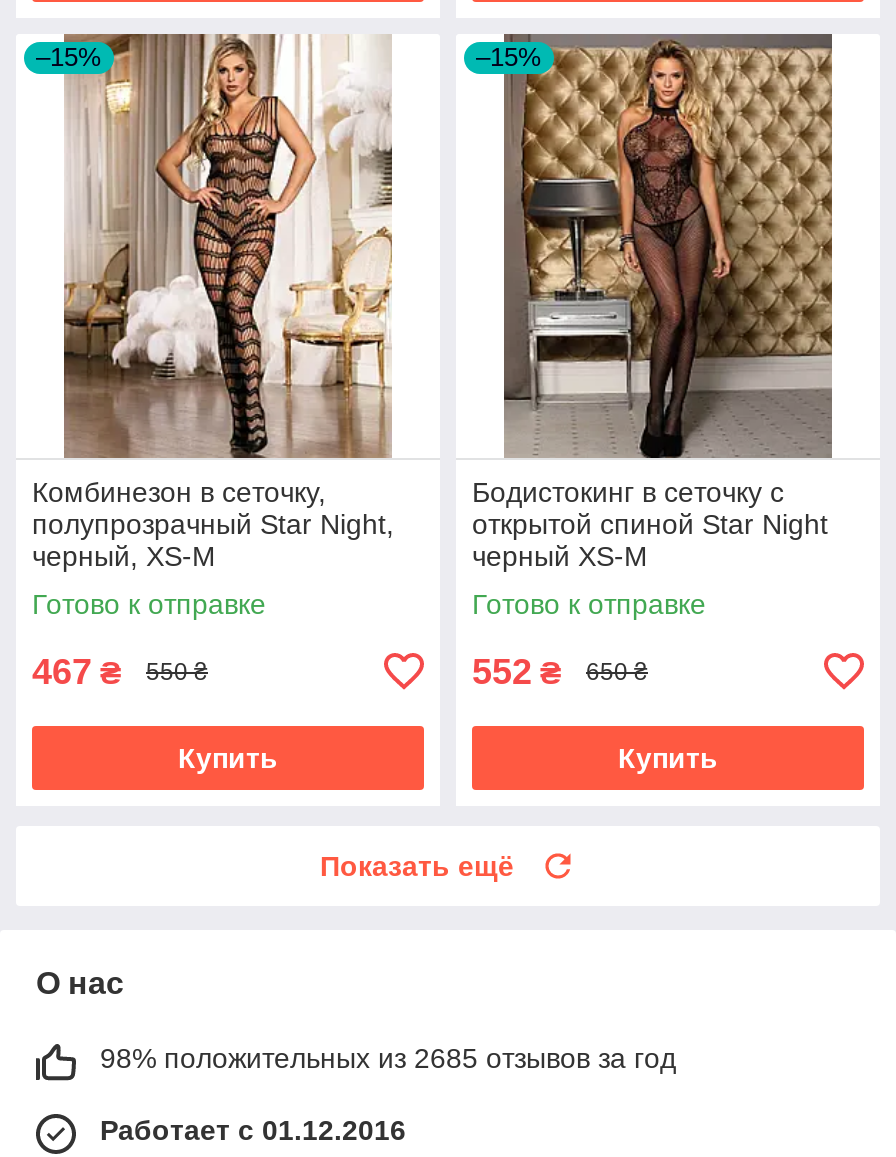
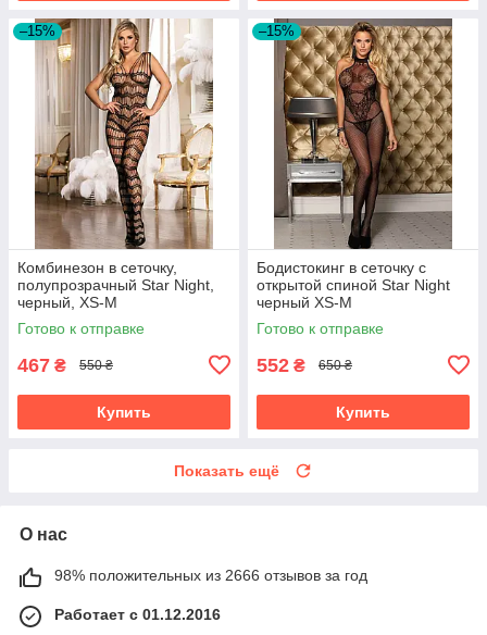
- 98% положительных из 2685 отзывов за год
+ 98% положительных из 2666 отзывов за год
